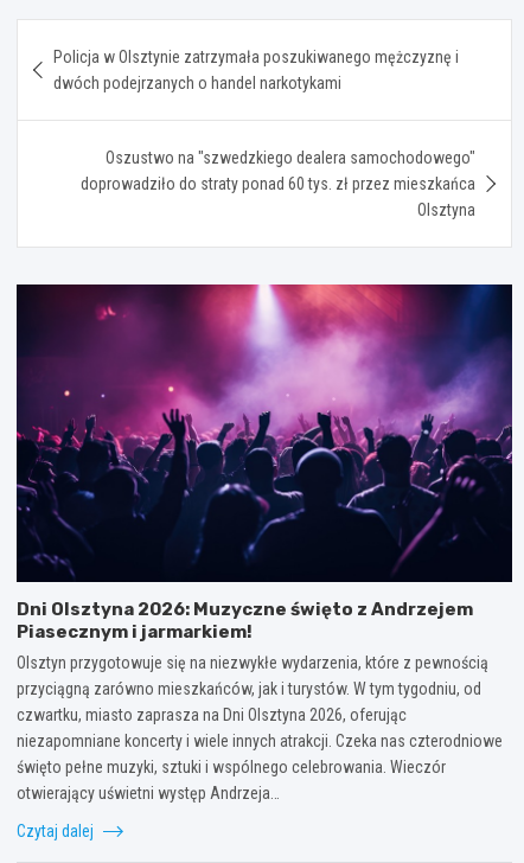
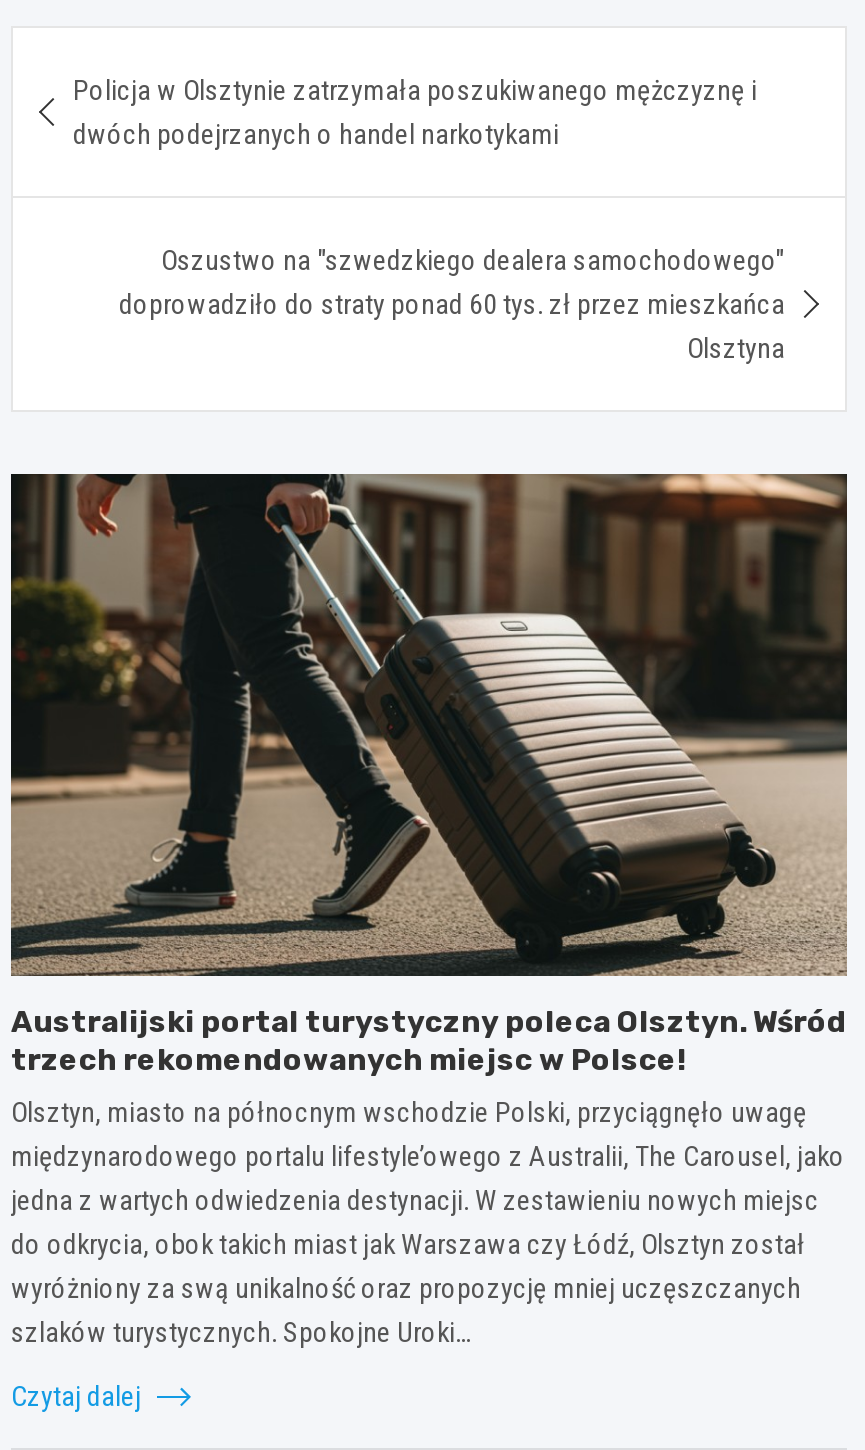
- [image]
- Dni Olsztyna 2026: Muzyczne święto z Andrzejem
- Piasecznym i jarmarkiem!
+ [image]
+ Australijski portal turystyczny poleca Olsztyn. Wśród
+ trzech rekomendowanych miejsc w Polsce!

- Olsztyn przygotowuje się na niezwykłe wydarzenia, które z pewnością
- przyciągną zarówno mieszkańców, jak i turystów. W tym tygodniu, od
- czwartku, miasto zaprasza na Dni Olsztyna 2026, oferując
- niezapomniane koncerty i wiele innych atrakcji. Czeka nas czterodniowe
- święto pełne muzyki, sztuki i wspólnego celebrowania. Wieczór
- otwierający uświetni występ Andrzeja…
+ Olsztyn, miasto na północnym wschodzie Polski, przyciągnęło uwagę
+ międzynarodowego portalu lifestyle’owego z Australii, The Carousel, jako
+ jedna z wartych odwiedzenia destynacji. W zestawieniu nowych miejsc
+ do odkrycia, obok takich miast jak Warszawa czy Łódź, Olsztyn został
+ wyróżniony za swą unikalność oraz propozycję mniej uczęszczanych
+ szlaków turystycznych. Spokojne Uroki…
